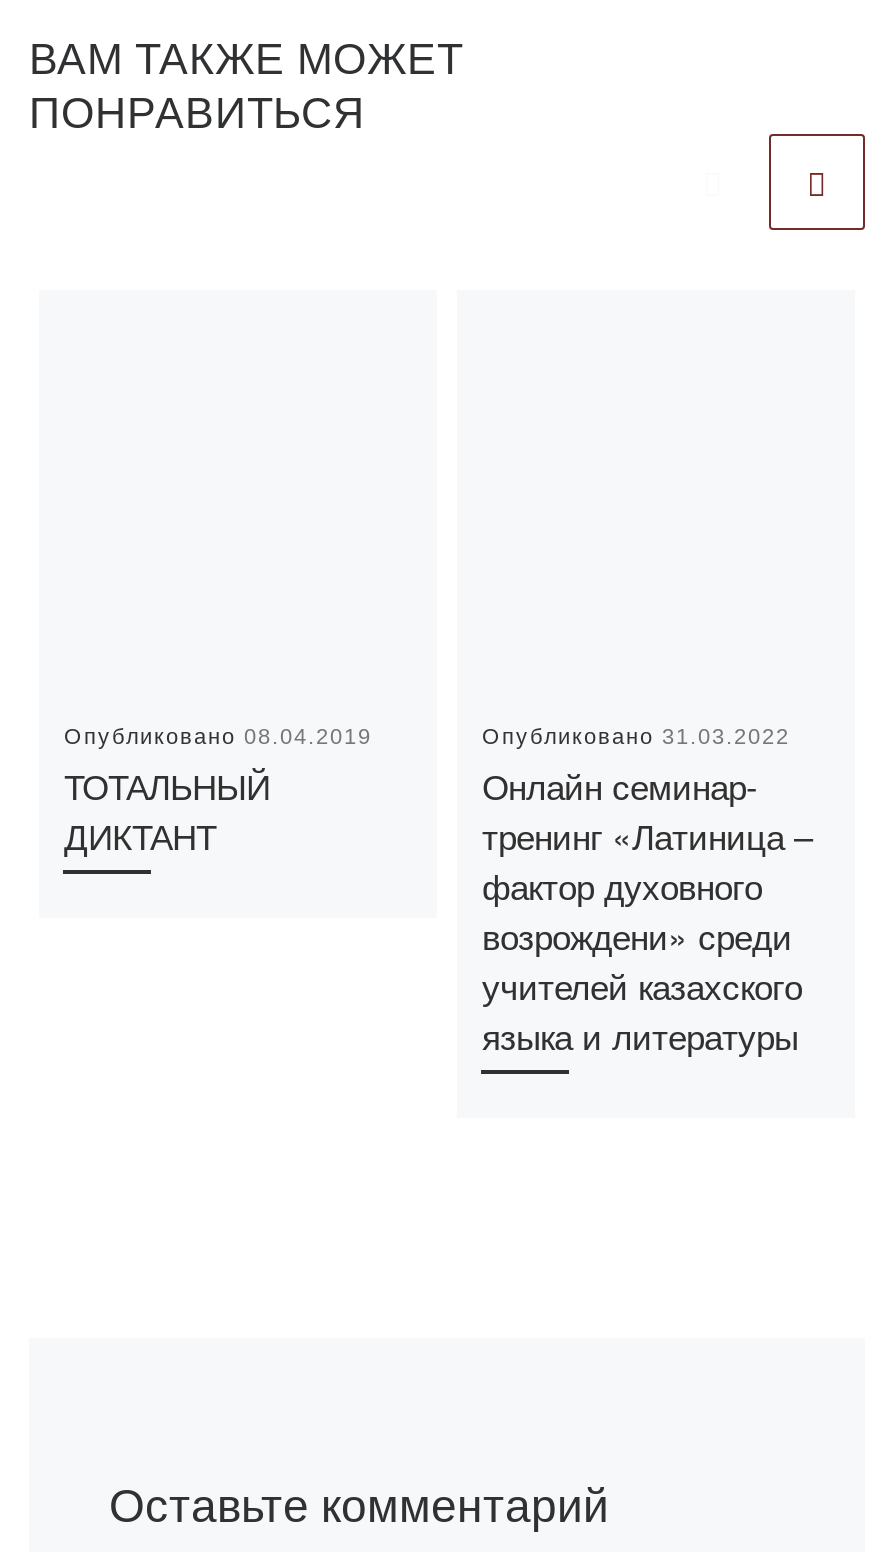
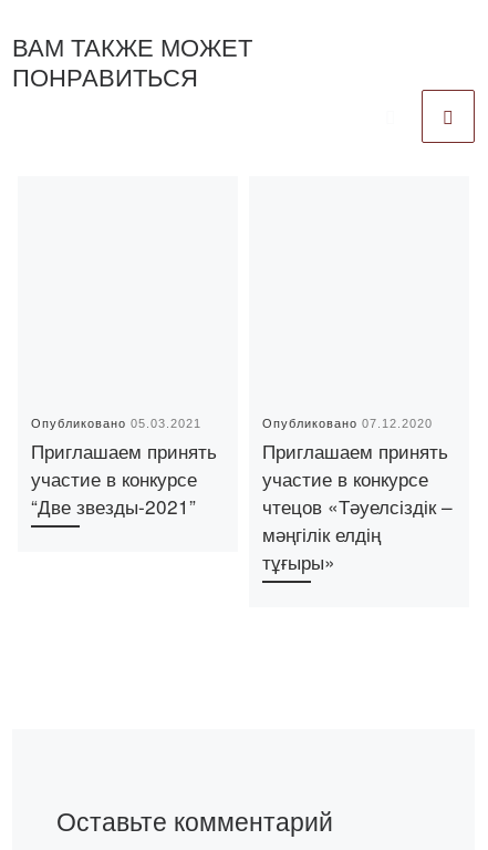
- Опубликовано 08.04.2019
- ТОТАЛЬНЫЙ
- ДИКТАНТ
+ Опубликовано 05.03.2021
+ Приглашаем принять
+ участие в конкурсе
+ “Две звезды-2021”

- Опубликовано 31.03.2022
- Онлайн семинар-
- тренинг «Латиница –
- фактор духовного
- возрождени» среди
- учителей казахского
- языка и литературы
+ Опубликовано 07.12.2020
+ Приглашаем принять
+ участие в конкурсе
+ чтецов «Тәуелсіздік –
+ мәңгілік елдің
+ тұғыры»
